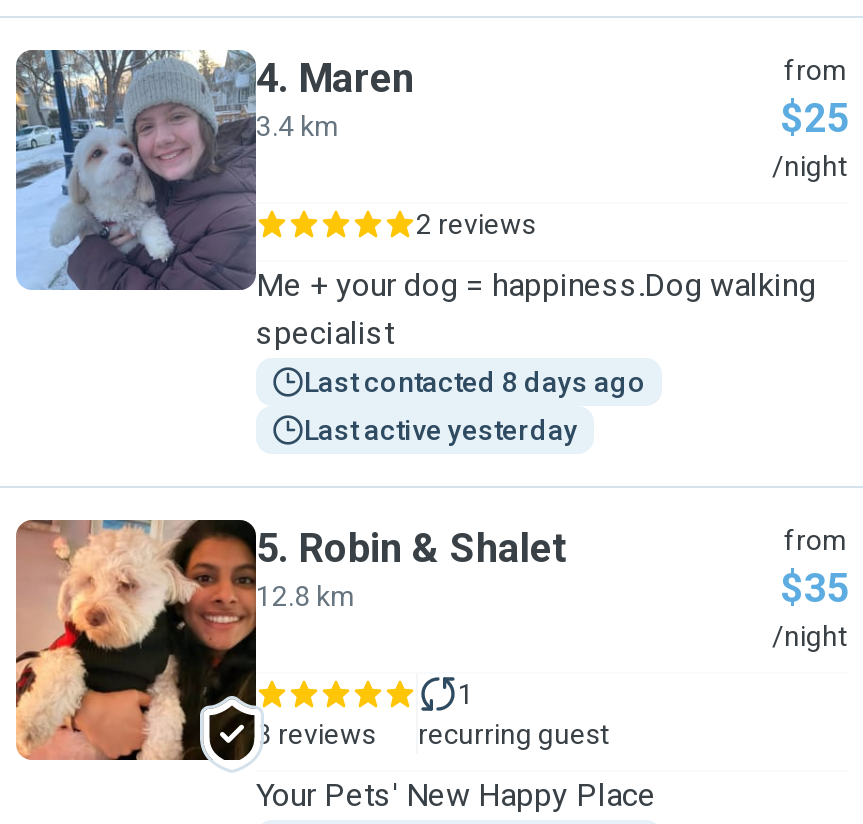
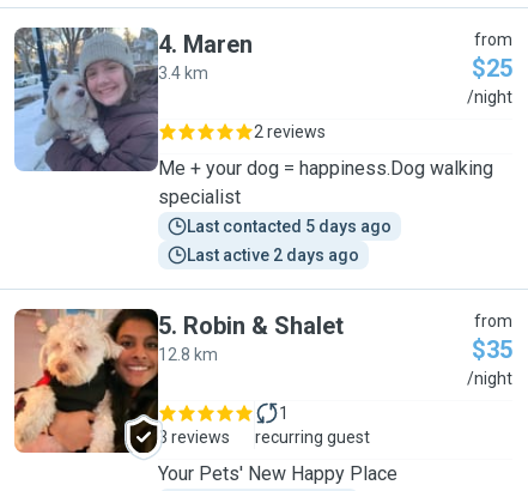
- Last contacted 8 days ago
+ Last contacted 5 days ago

- Last active yesterday
+ Last active 2 days ago
